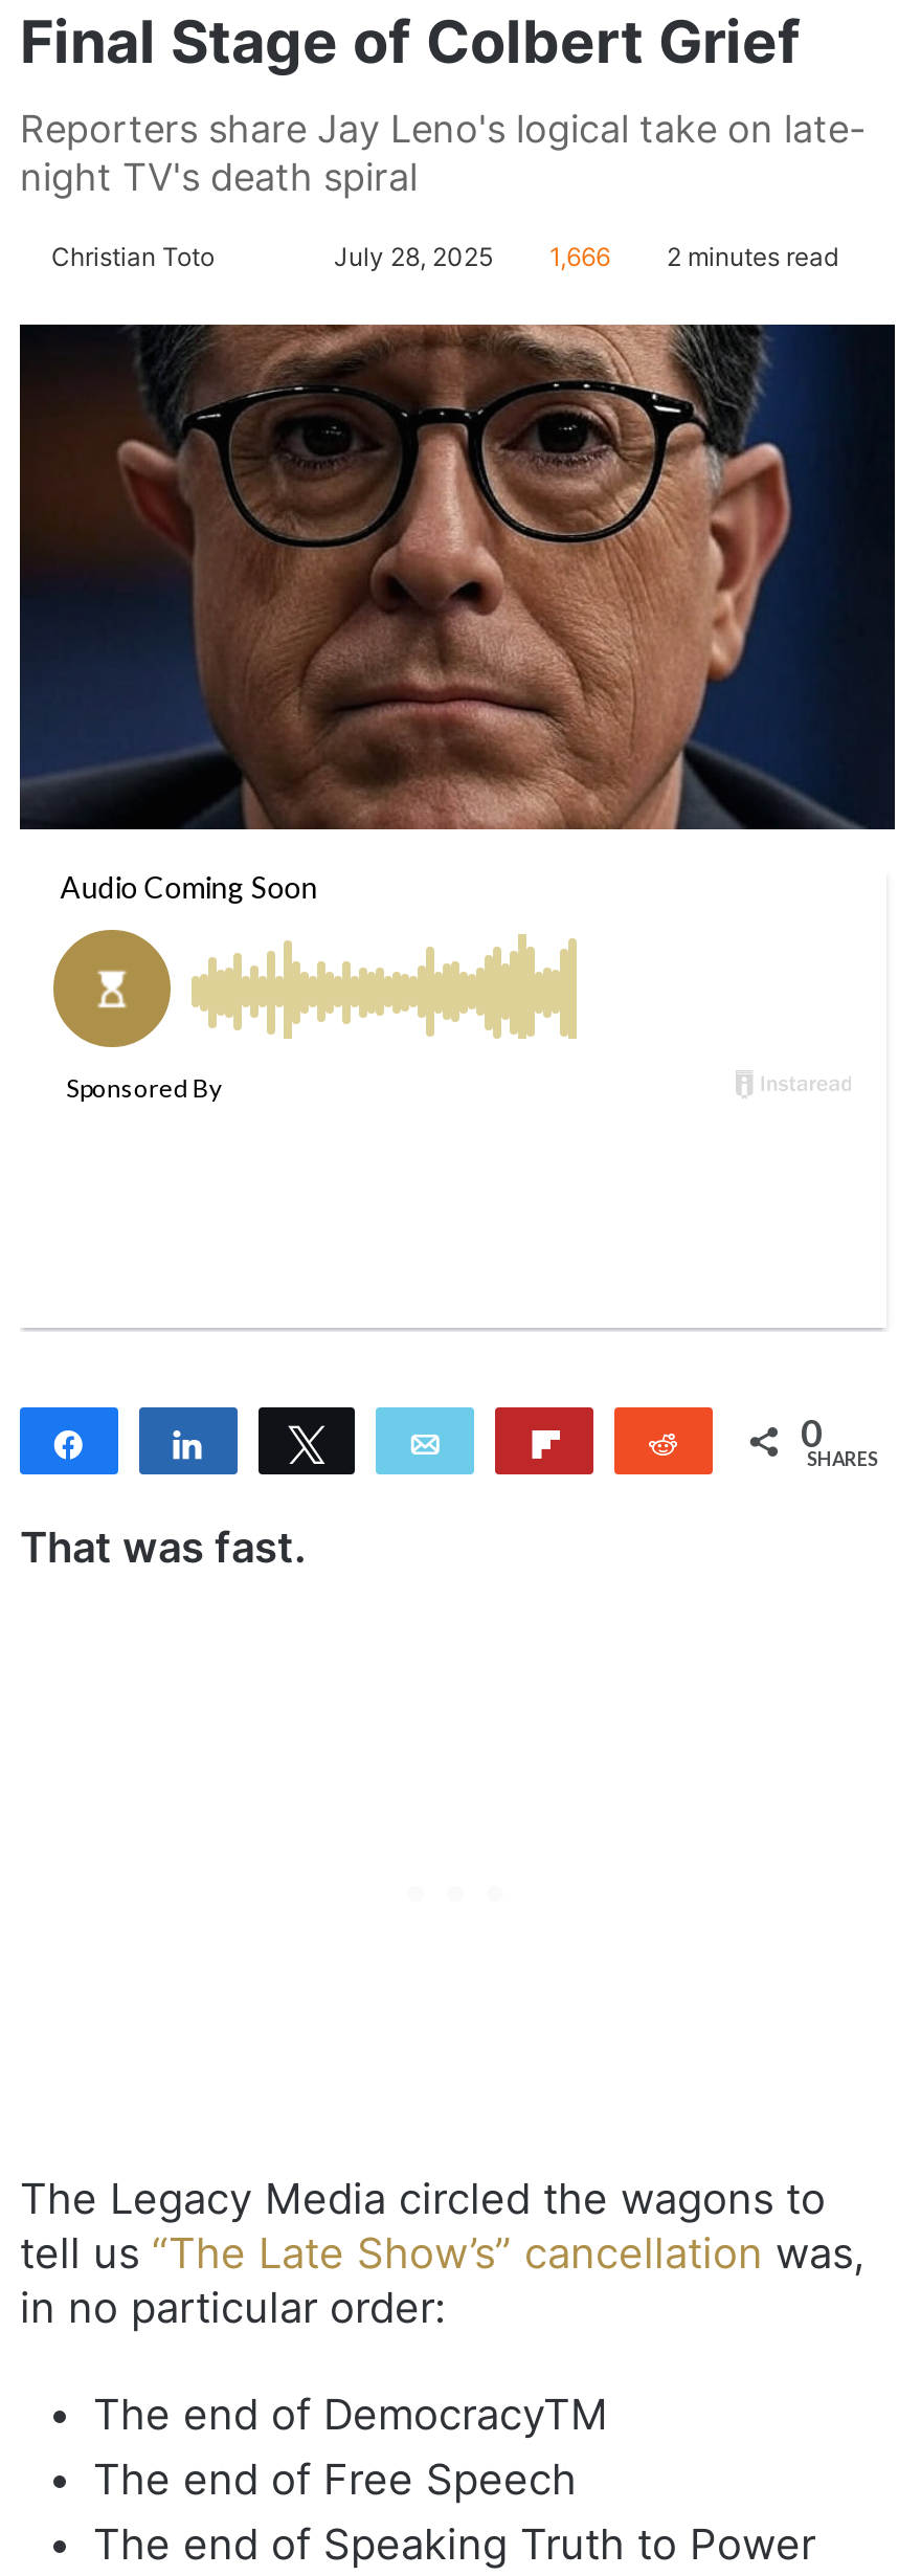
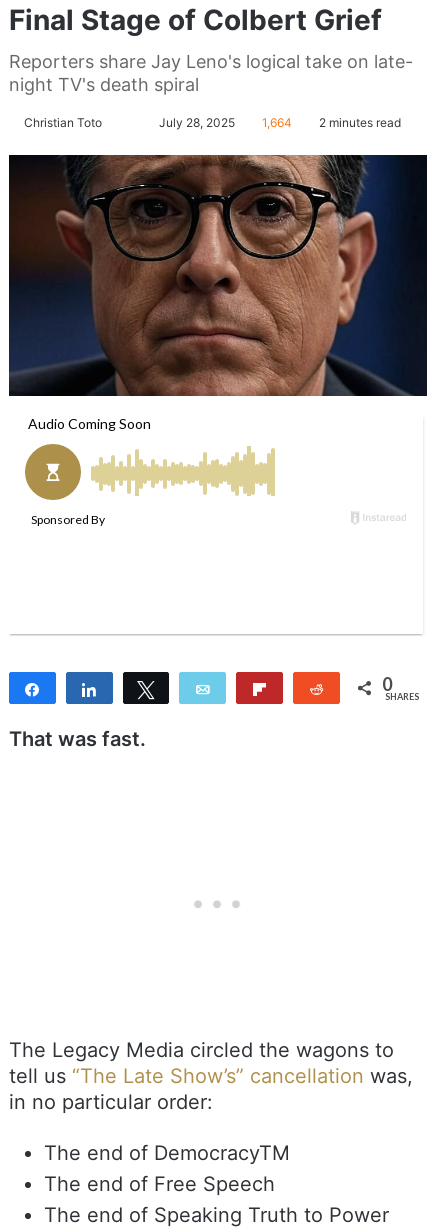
- 1,666
+ 1,664
